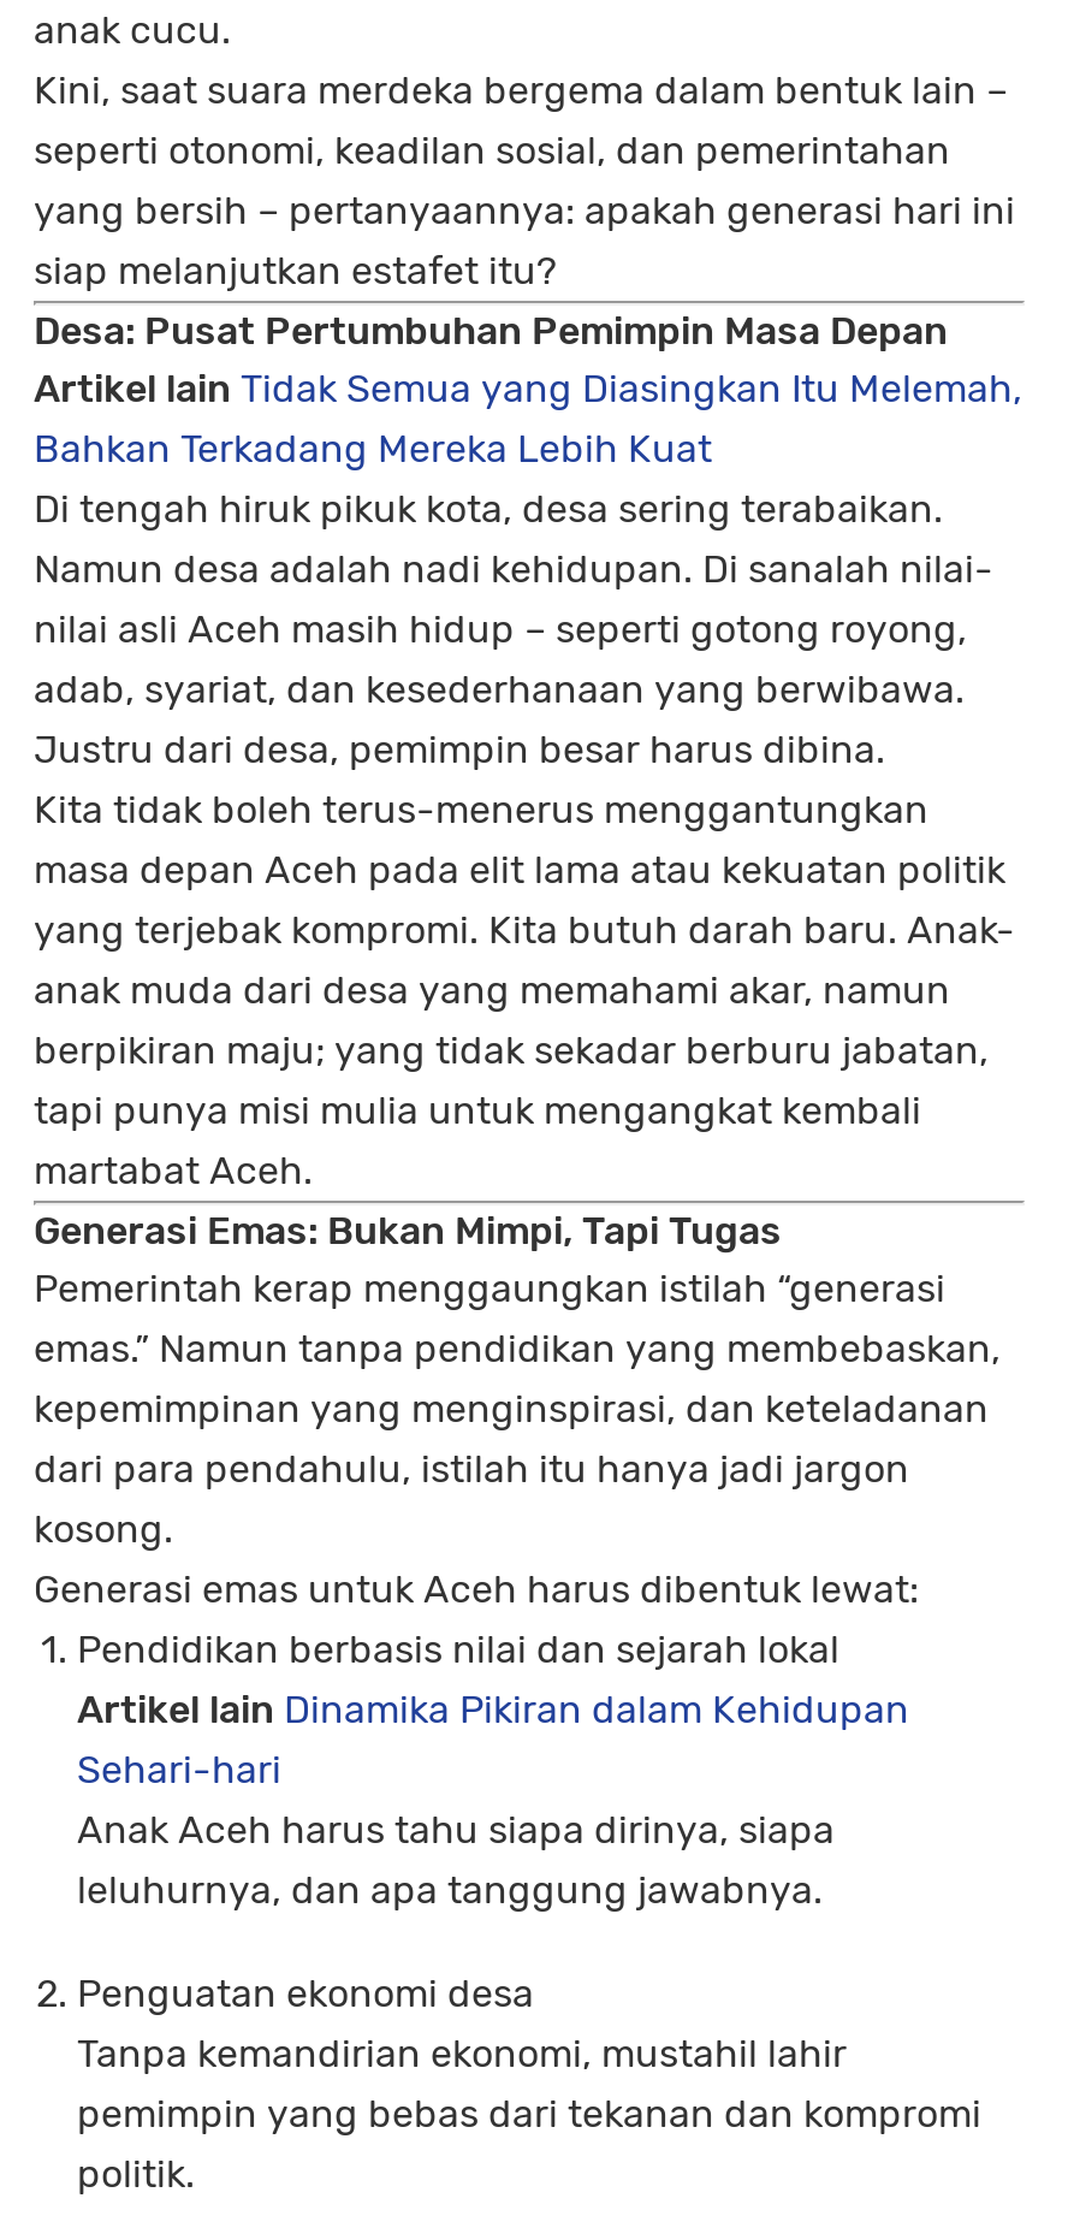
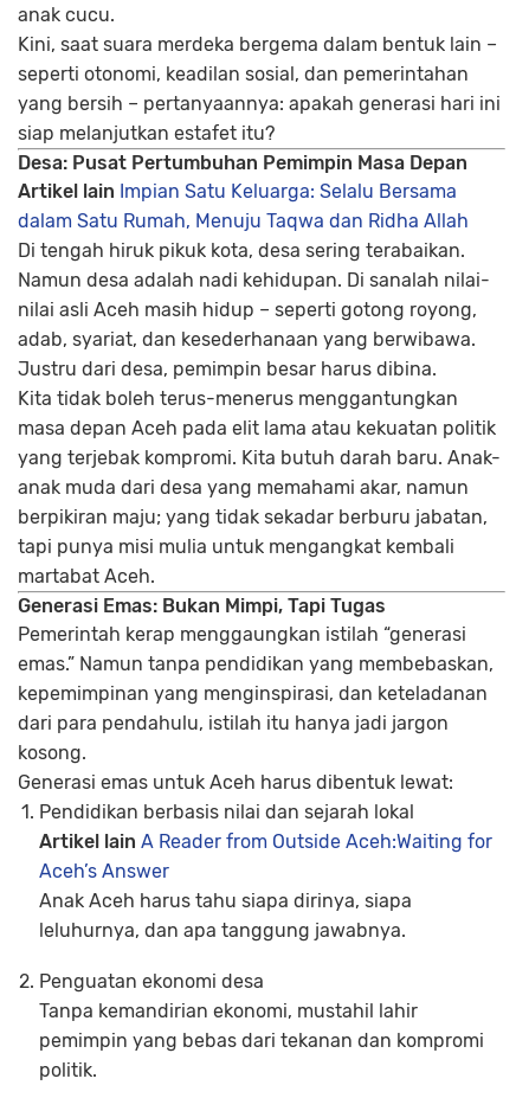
- Artikel lain Tidak Semua yang Diasingkan Itu Melemah,
- Bahkan Terkadang Mereka Lebih Kuat
+ Artikel lain Impian Satu Keluarga: Selalu Bersama
+ dalam Satu Rumah, Menuju Taqwa dan Ridha Allah

- Artikel lain Dinamika Pikiran dalam Kehidupan
- Sehari-hari
+ Artikel lain A Reader from Outside Aceh:Waiting for
+ Aceh’s Answer
